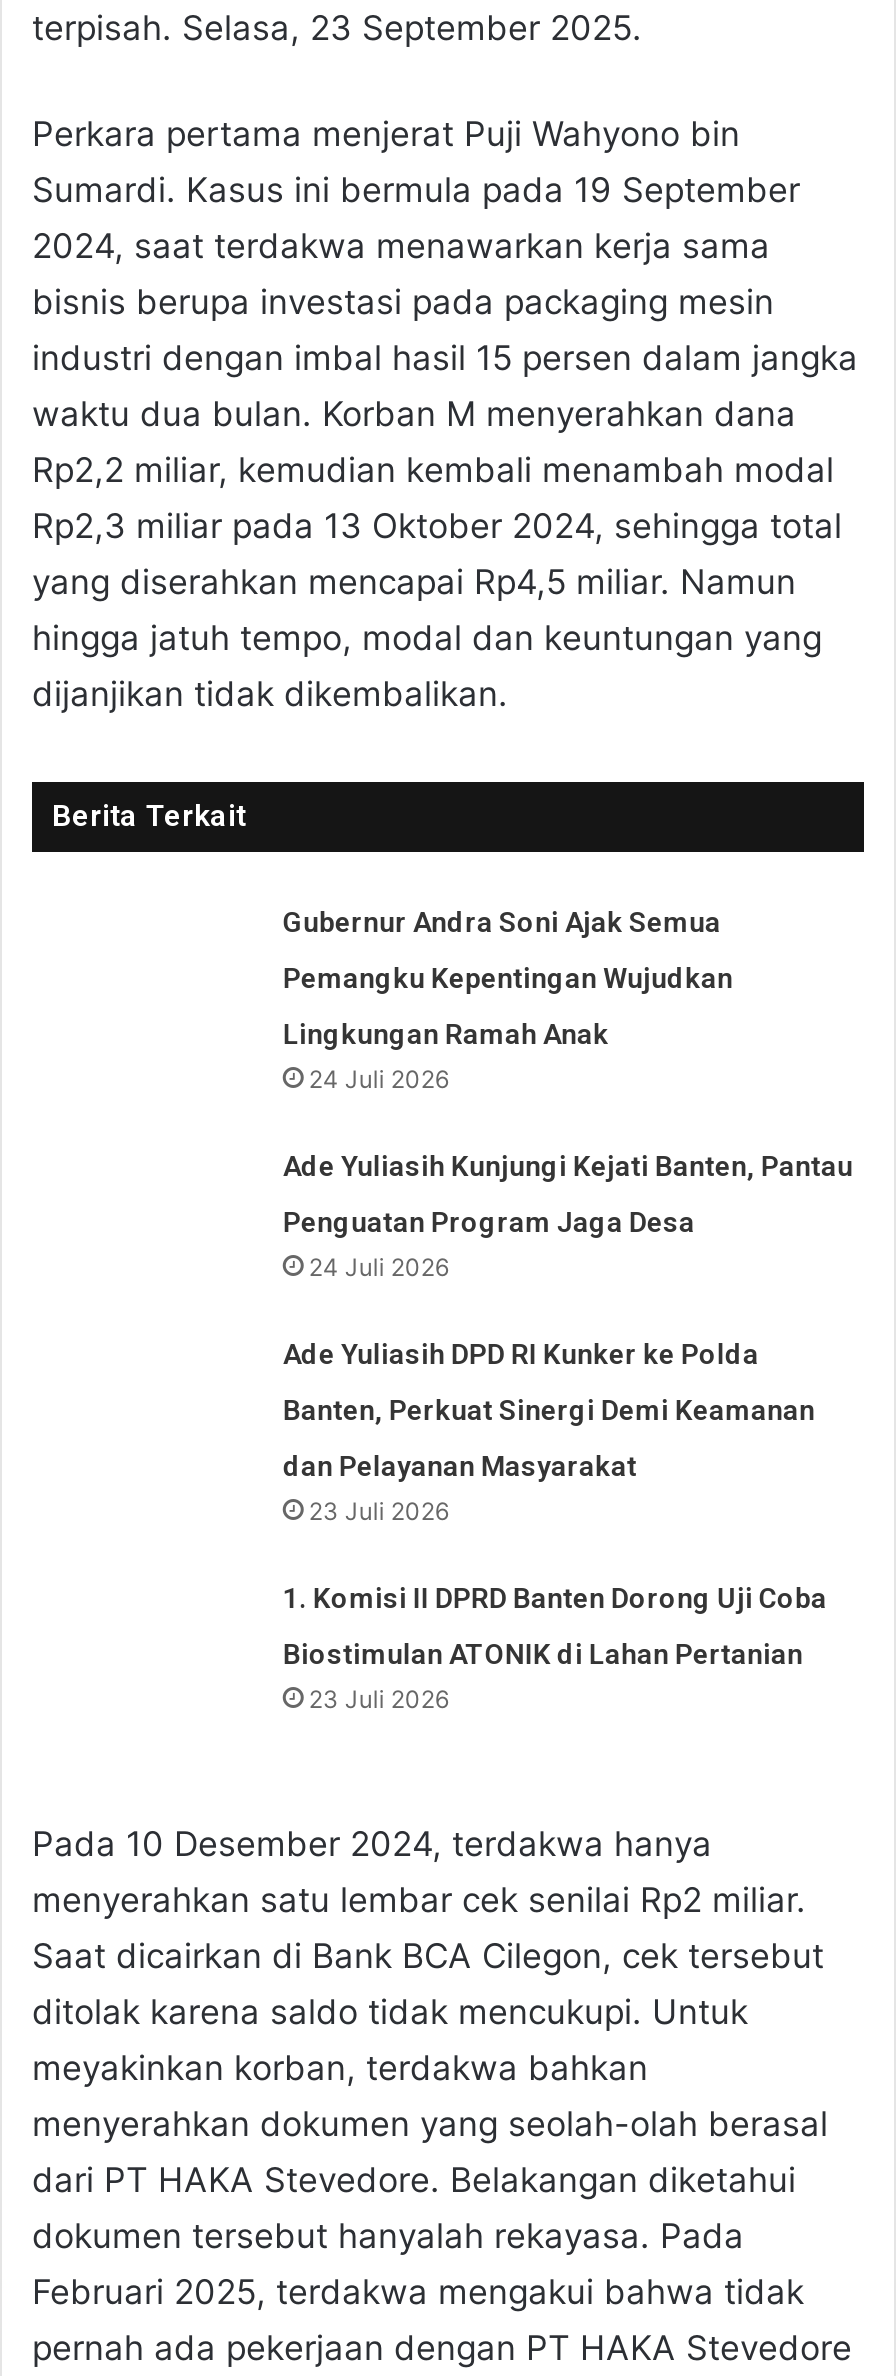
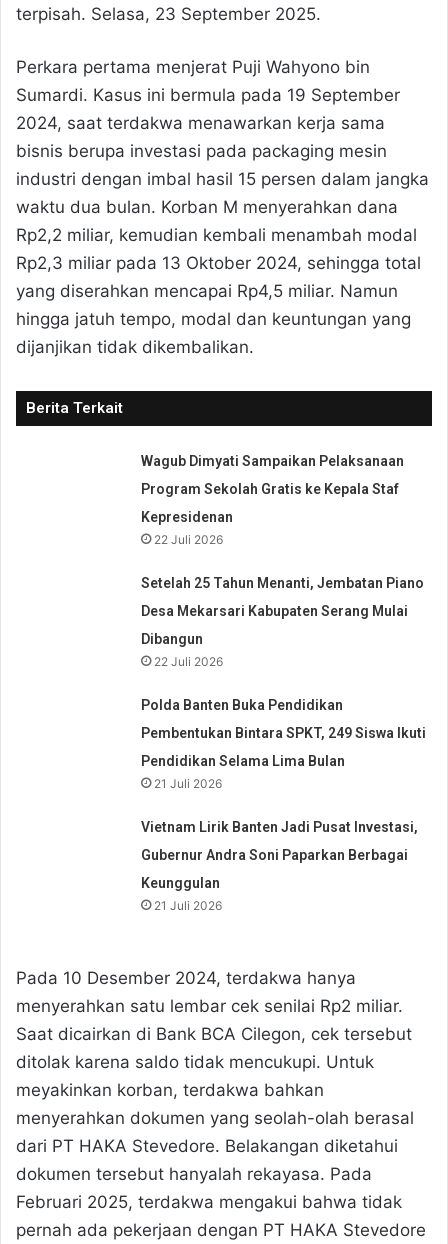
- Gubernur Andra Soni Ajak Semua
- Pemangku Kepentingan Wujudkan
- Lingkungan Ramah Anak
- 24 Juli 2026
- Ade Yuliasih Kunjungi Kejati Banten, Pantau
- Penguatan Program Jaga Desa
- 24 Juli 2026
- Ade Yuliasih DPD RI Kunker ke Polda
- Banten, Perkuat Sinergi Demi Keamanan
- dan Pelayanan Masyarakat
- 23 Juli 2026
- 1. Komisi II DPRD Banten Dorong Uji Coba
- Biostimulan ATONIK di Lahan Pertanian
- 23 Juli 2026
+ Wagub Dimyati Sampaikan Pelaksanaan
+ Program Sekolah Gratis ke Kepala Staf
+ Kepresidenan
+ 22 Juli 2026
+ Setelah 25 Tahun Menanti, Jembatan Piano
+ Desa Mekarsari Kabupaten Serang Mulai
+ Dibangun
+ 22 Juli 2026
+ Polda Banten Buka Pendidikan
+ Pembentukan Bintara SPKT, 249 Siswa Ikuti
+ Pendidikan Selama Lima Bulan
+ 21 Juli 2026
+ Vietnam Lirik Banten Jadi Pusat Investasi,
+ Gubernur Andra Soni Paparkan Berbagai
+ Keunggulan
+ 21 Juli 2026
